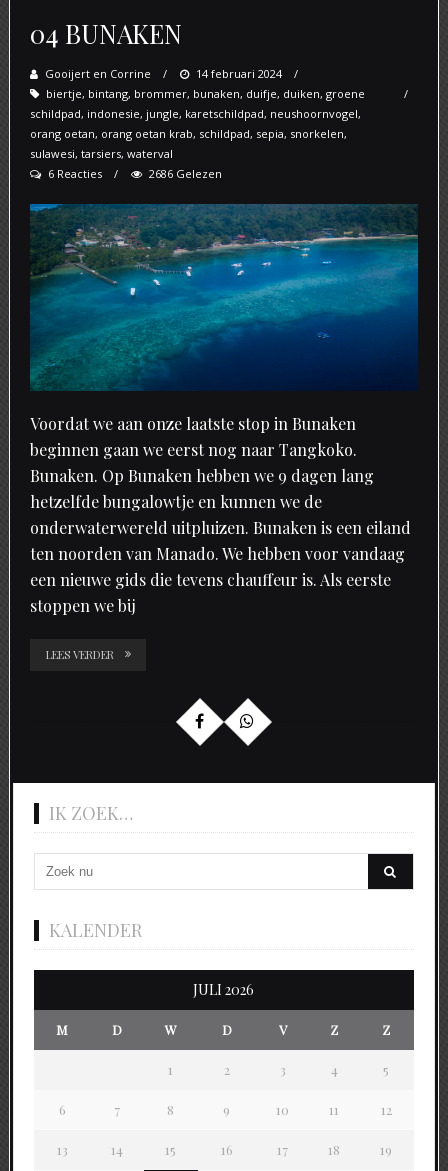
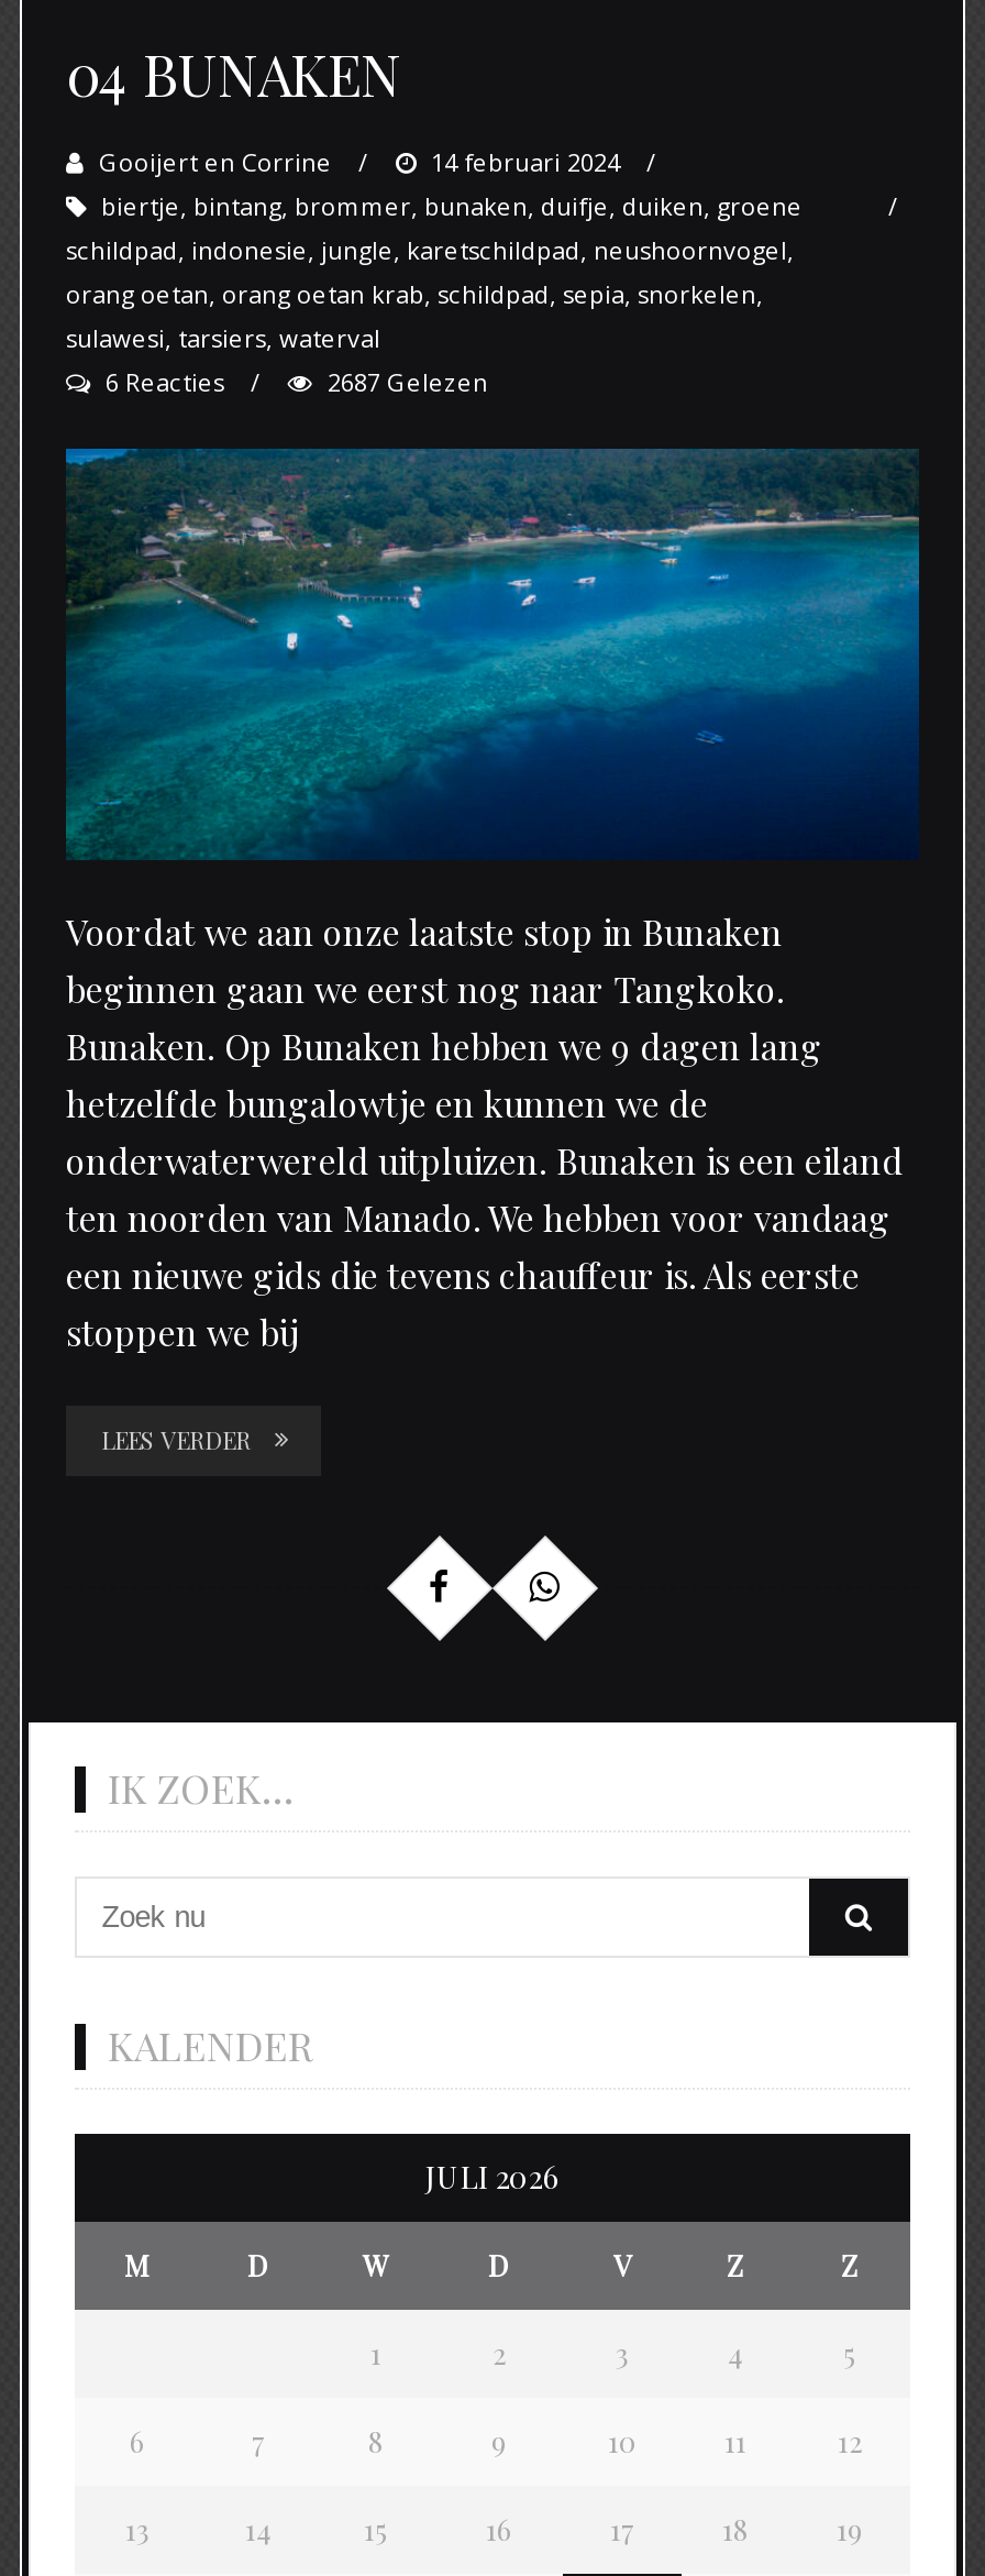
- 2686 Gelezen
+ 2687 Gelezen
